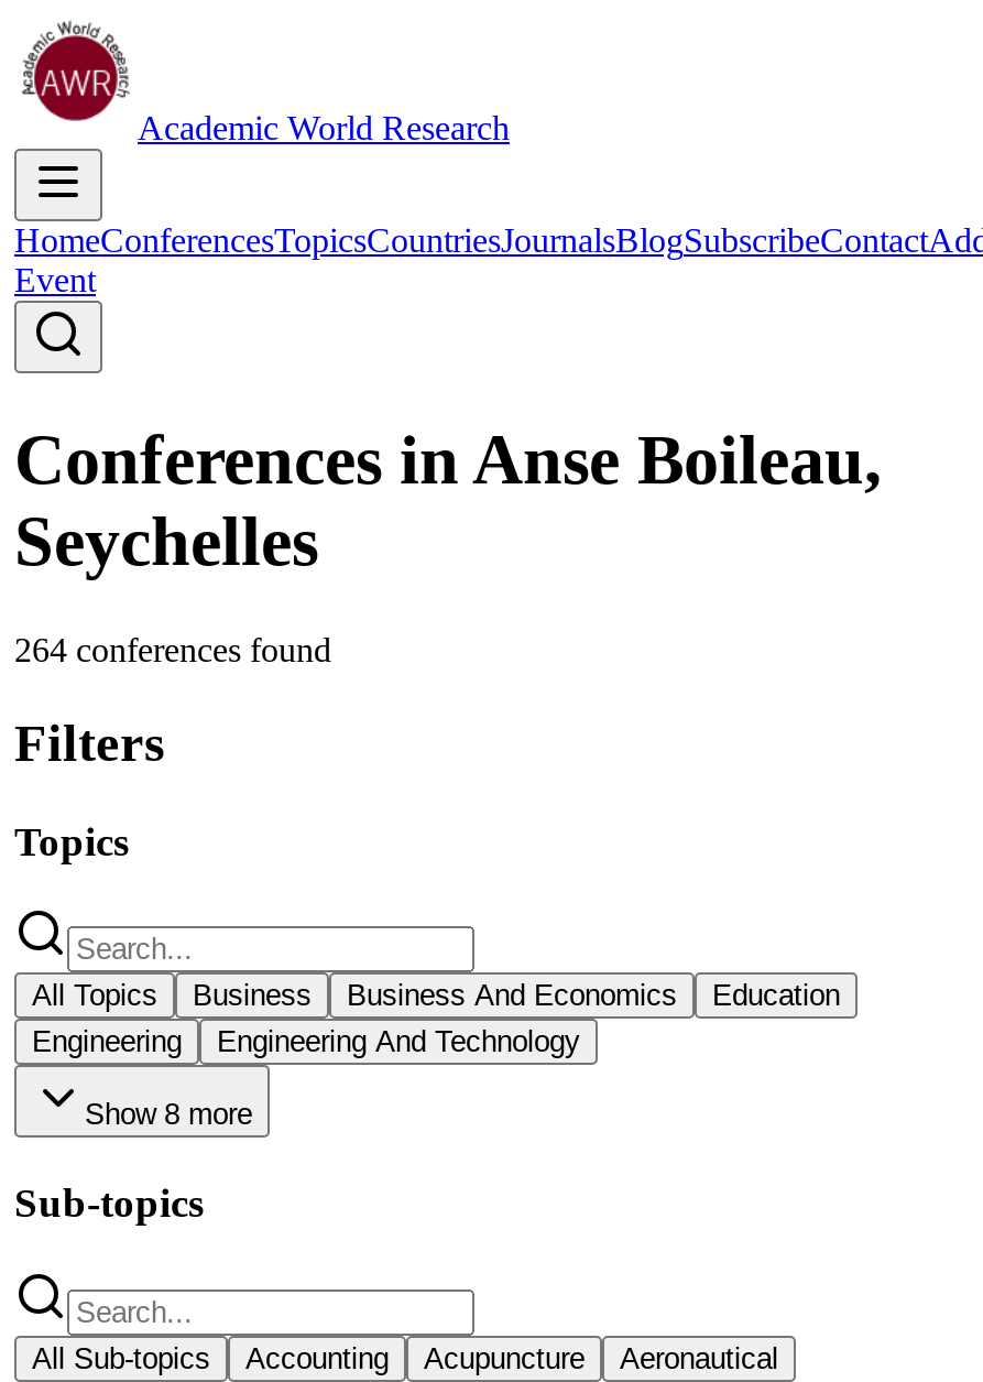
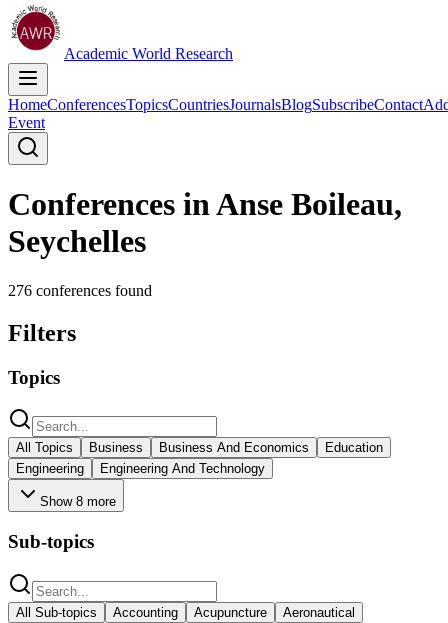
- 264 conferences found
+ 276 conferences found
